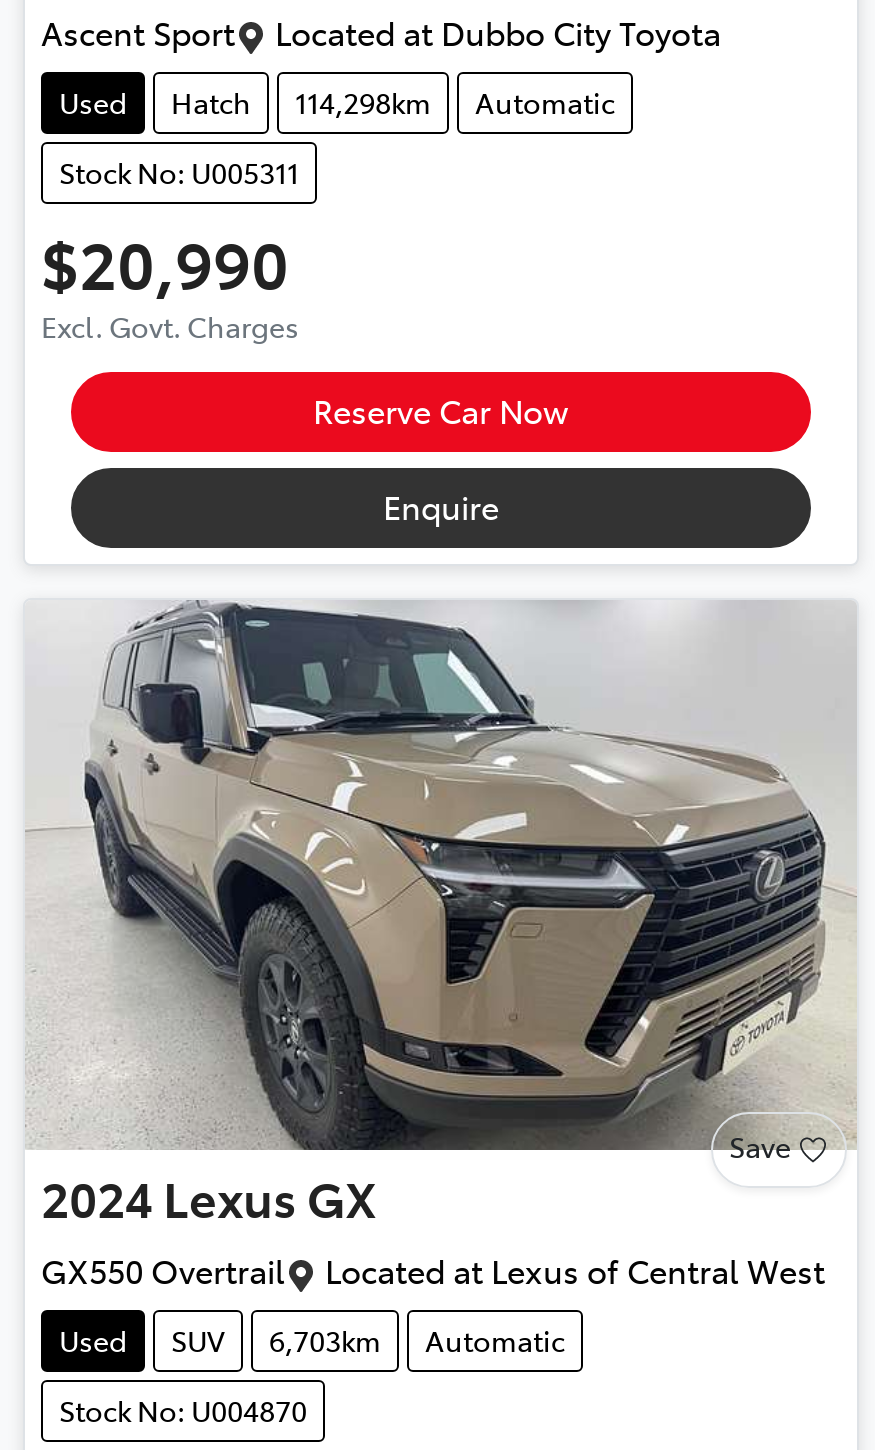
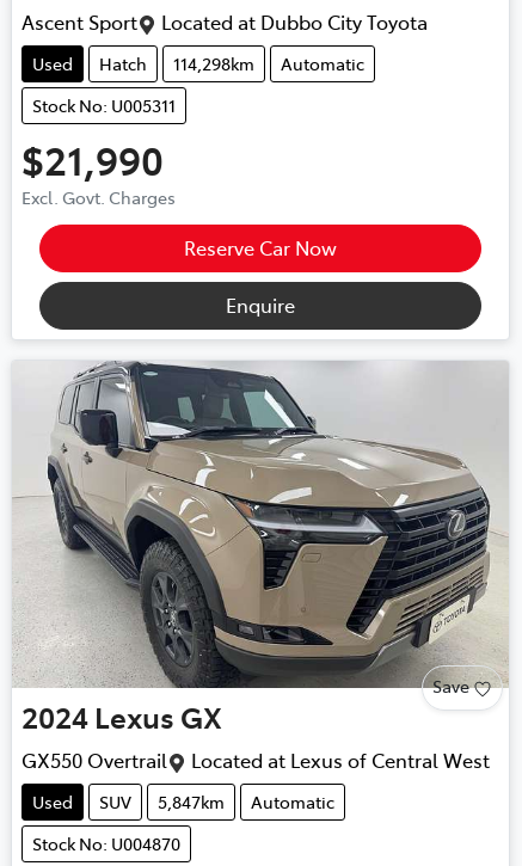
- $20,990
+ $21,990

- Used SUV 6,703km Automatic
+ Used SUV 5,847km Automatic
